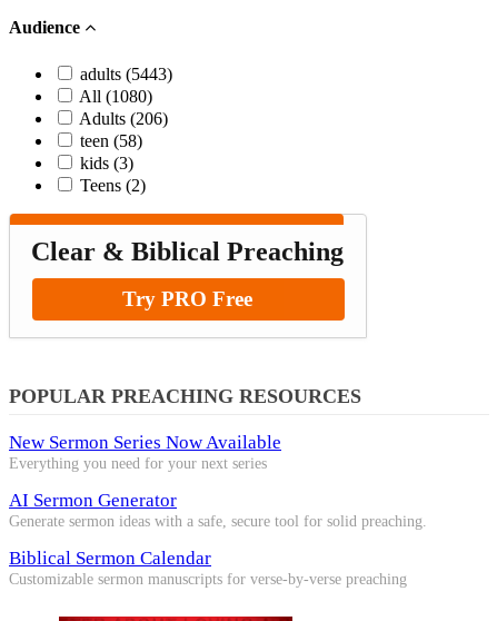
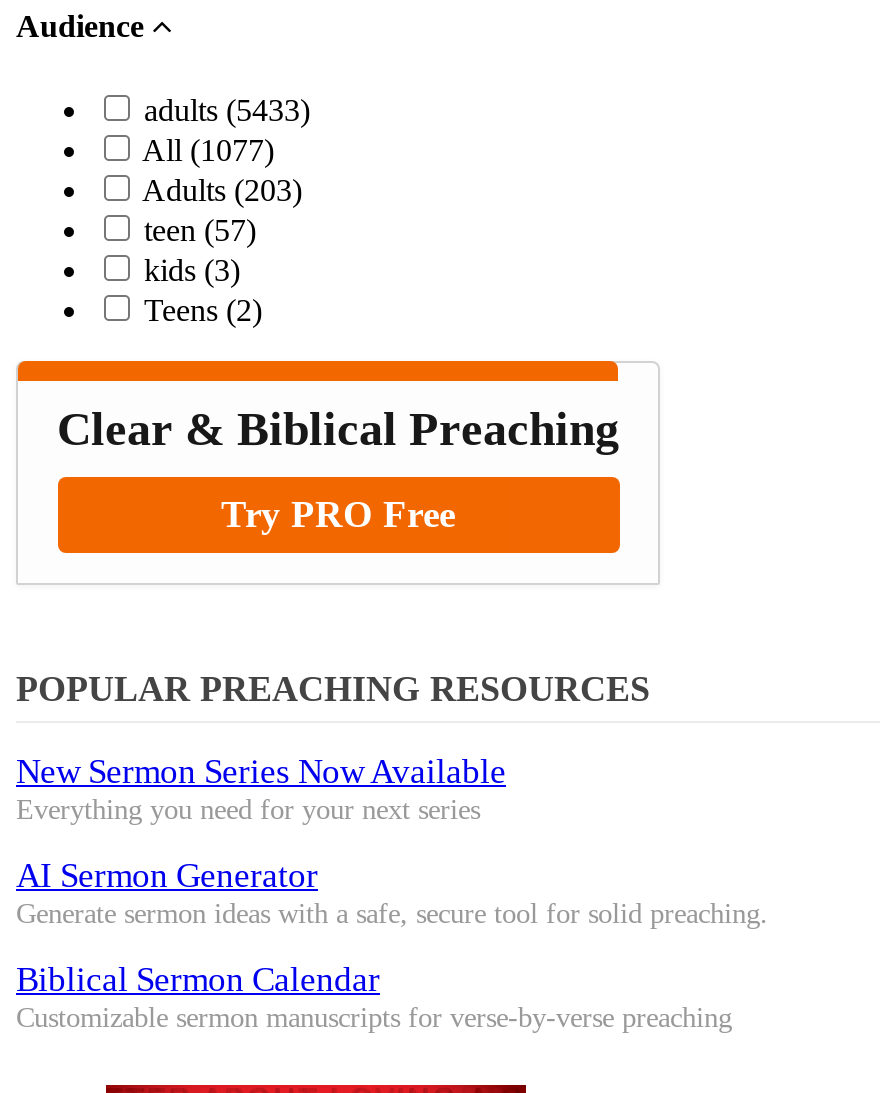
- adults (5443)
+ adults (5433)

- All (1080)
+ All (1077)

- Adults (206)
+ Adults (203)

- teen (58)
+ teen (57)
